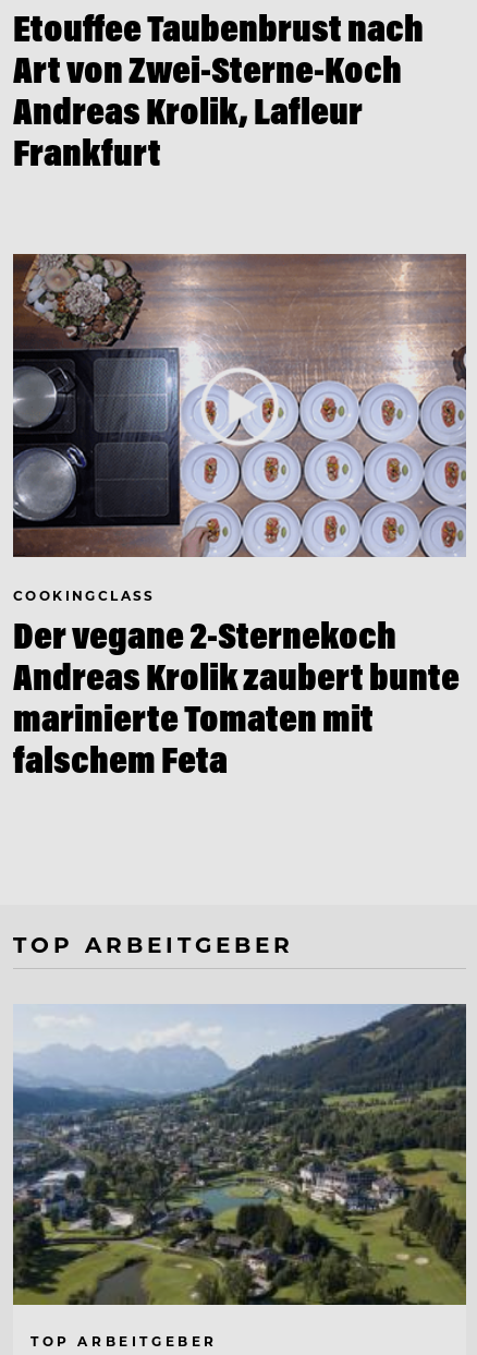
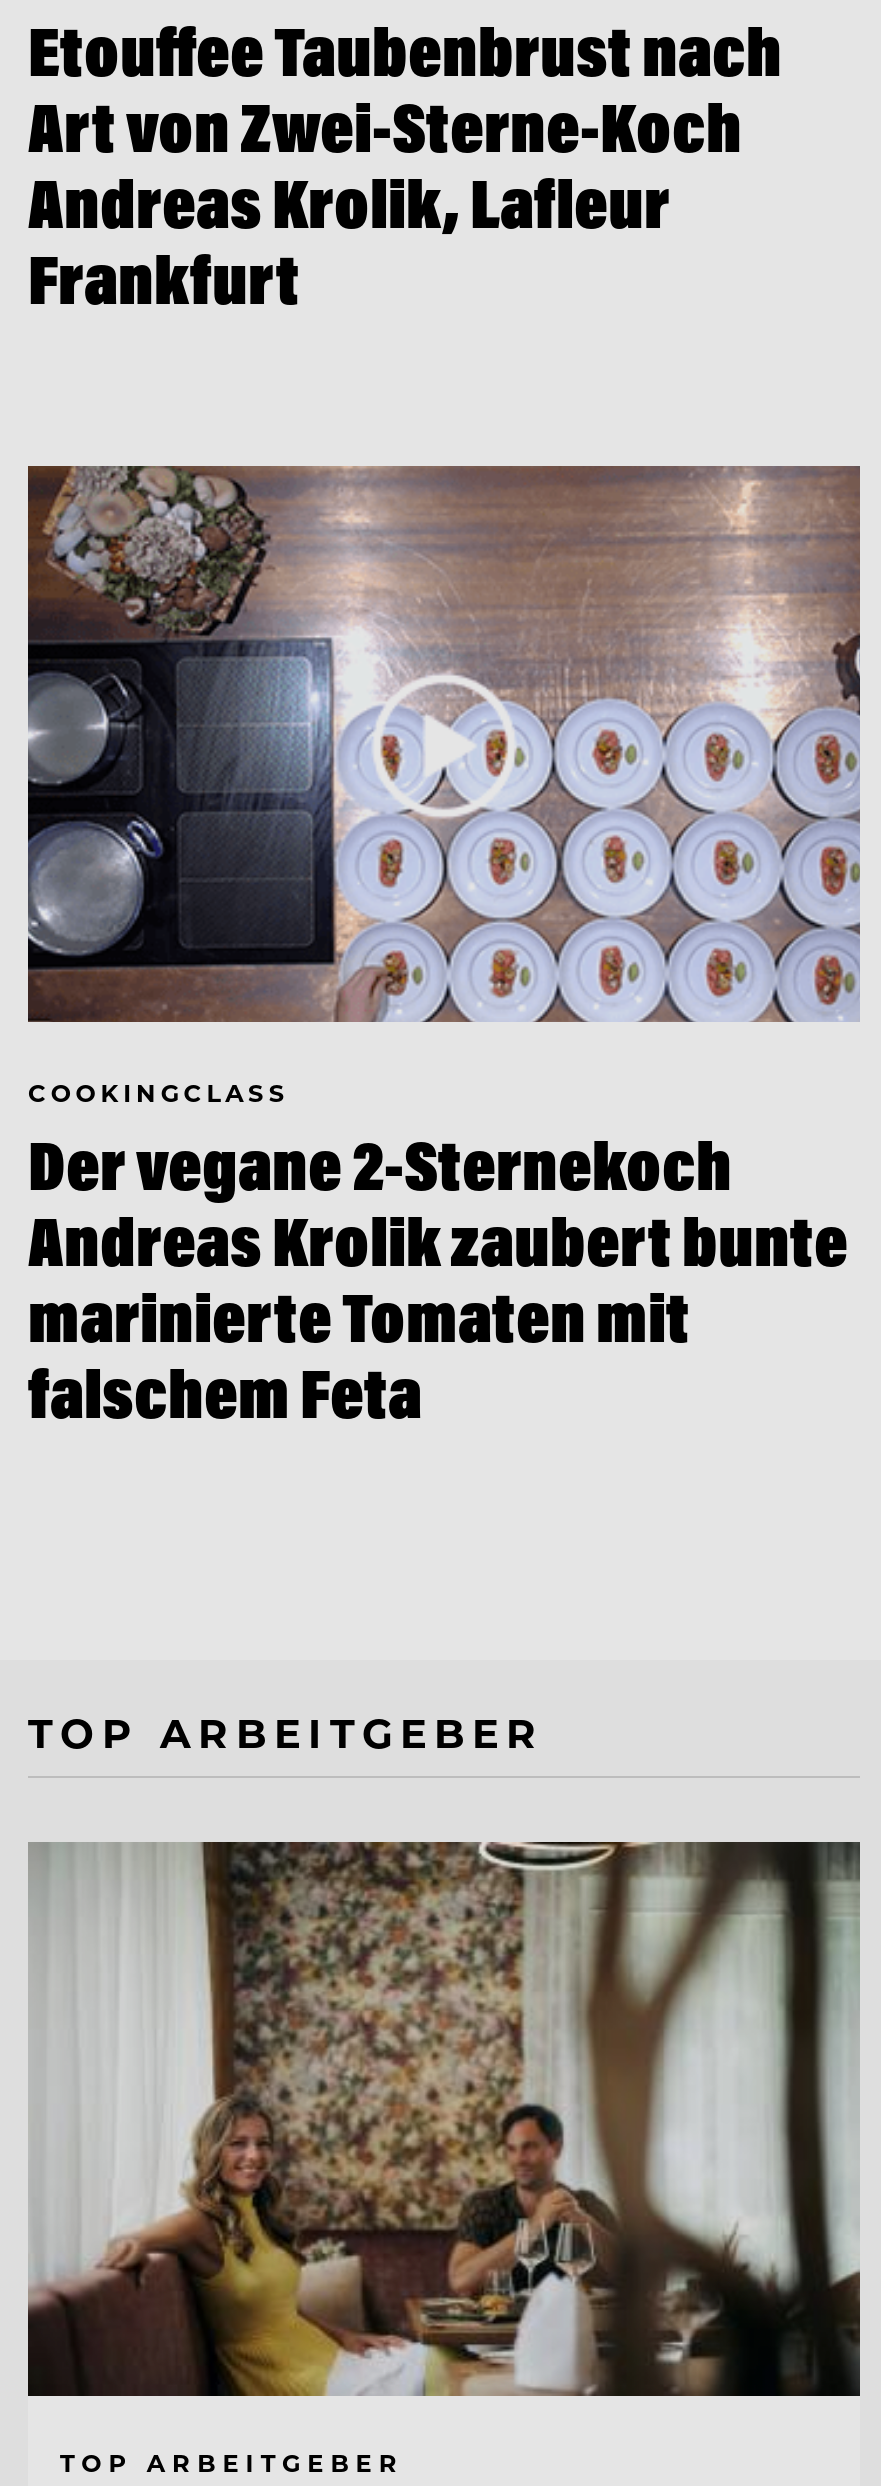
- [image]
+ [image]
